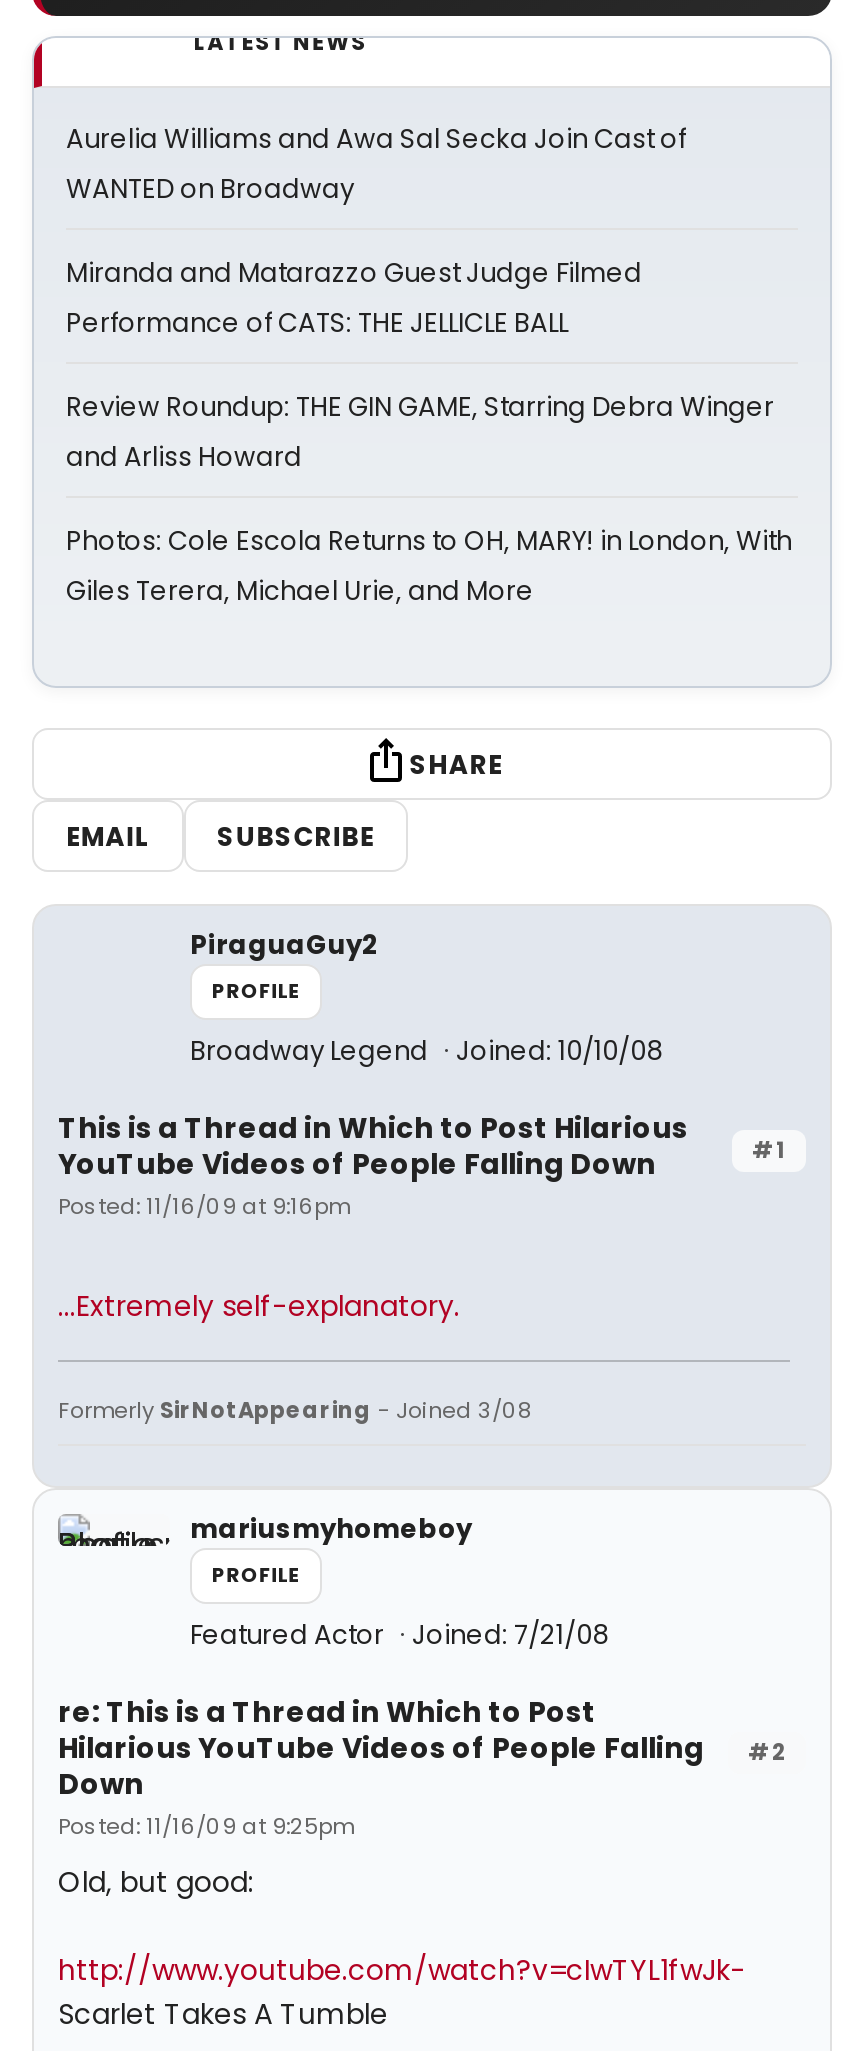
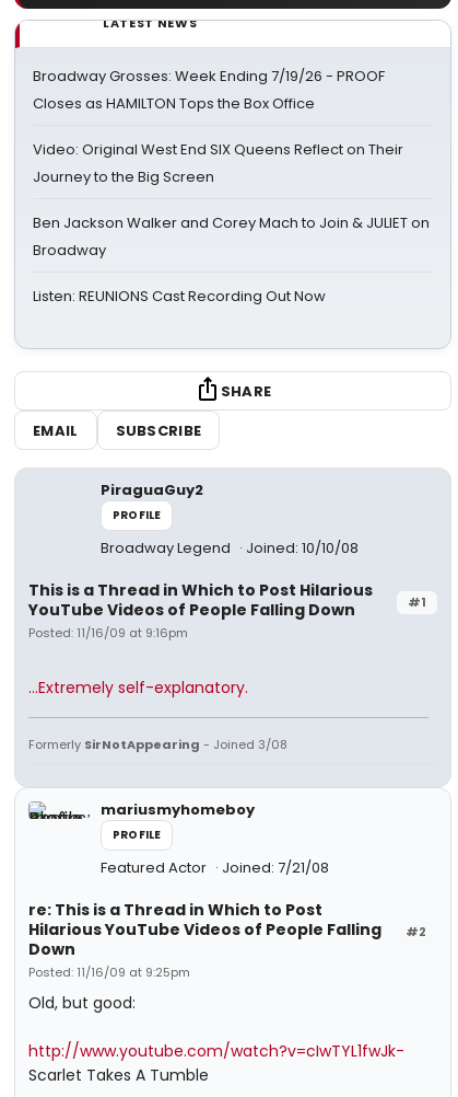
- Aurelia Williams and Awa Sal Secka Join Cast of
- WANTED on Broadway
+ Broadway Grosses: Week Ending 7/19/26 - PROOF
+ Closes as HAMILTON Tops the Box Office

- Miranda and Matarazzo Guest Judge Filmed
- Performance of CATS: THE JELLICLE BALL
+ Video: Original West End SIX Queens Reflect on Their
+ Journey to the Big Screen

- Review Roundup: THE GIN GAME, Starring Debra Winger
- and Arliss Howard
+ Ben Jackson Walker and Corey Mach to Join & JULIET on
+ Broadway

- Photos: Cole Escola Returns to OH, MARY! in London, With
- Giles Terera, Michael Urie, and More
+ Listen: REUNIONS Cast Recording Out Now
